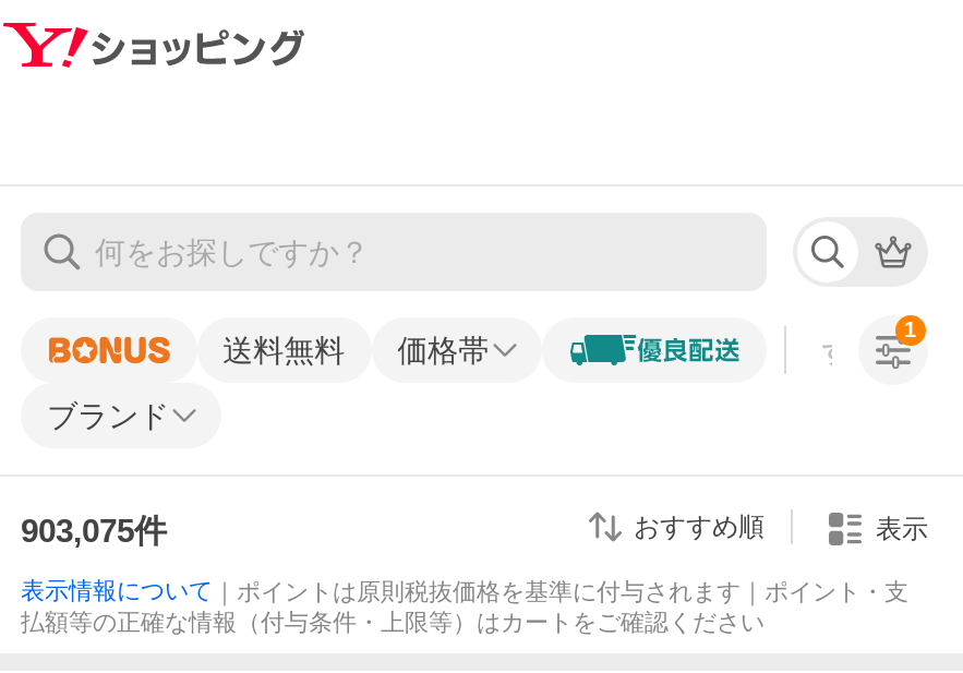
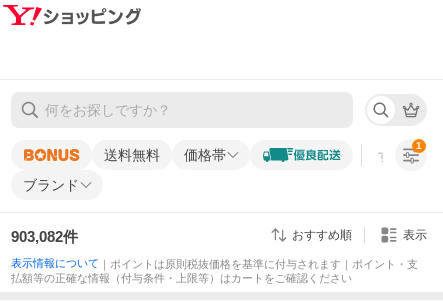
- 903,075件
+ 903,082件
